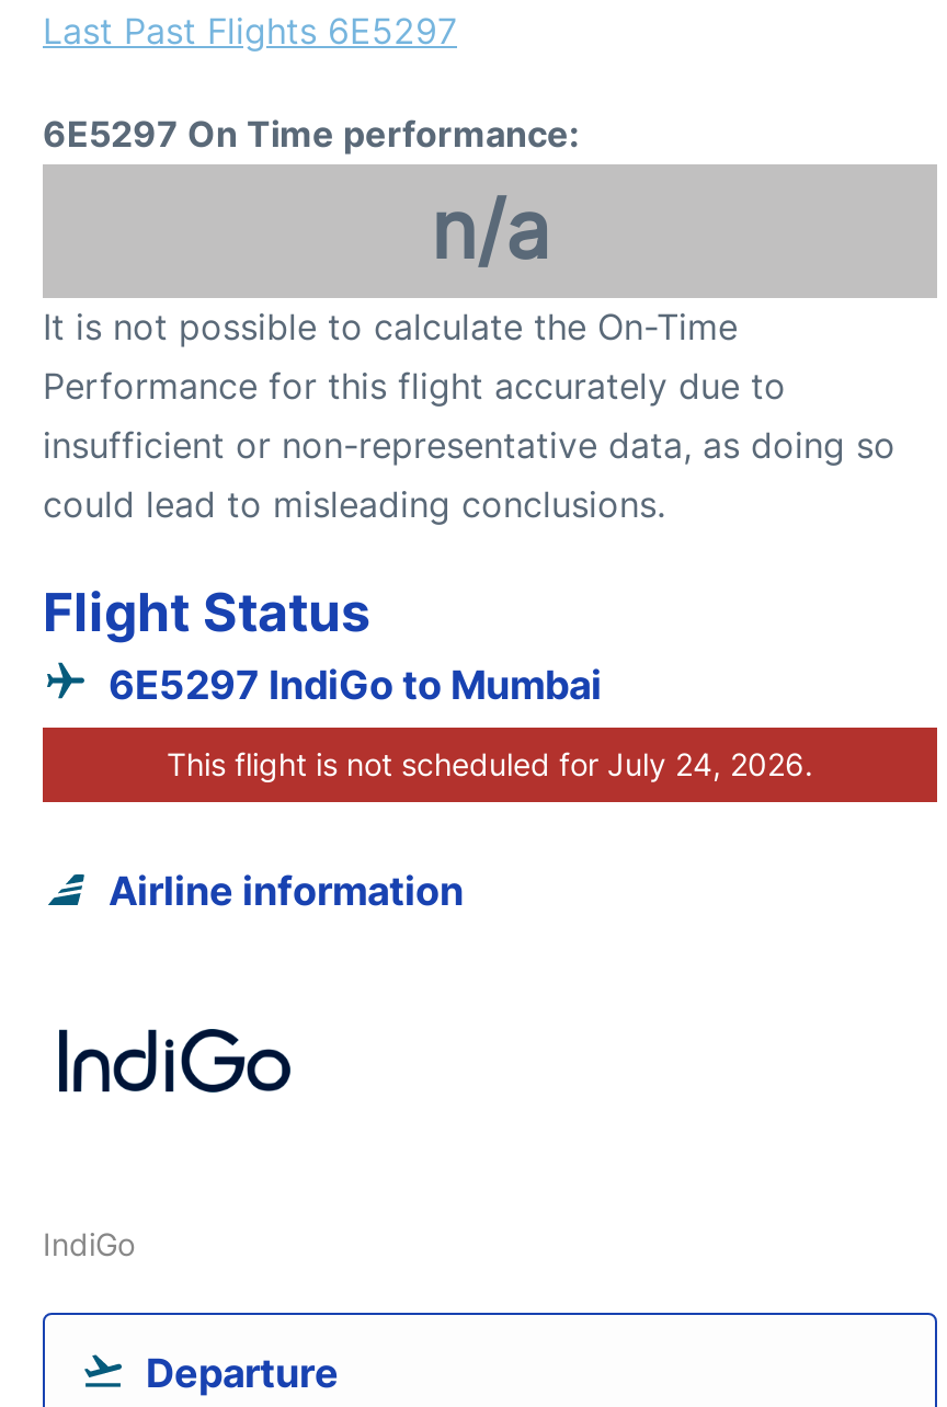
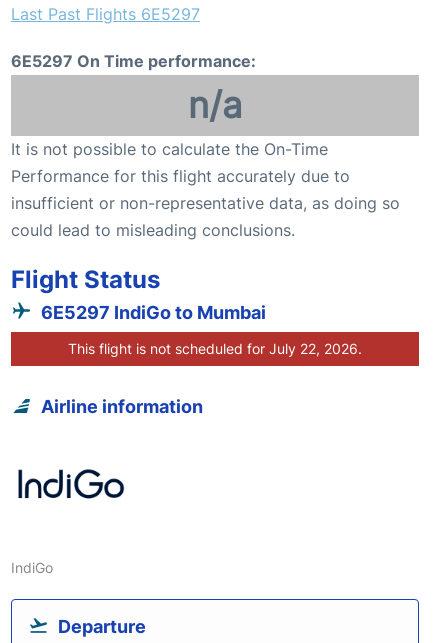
- This flight is not scheduled for July 24, 2026.
+ This flight is not scheduled for July 22, 2026.
